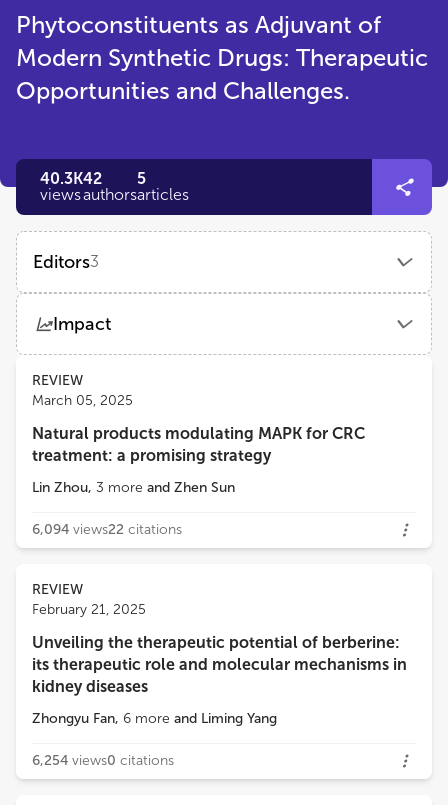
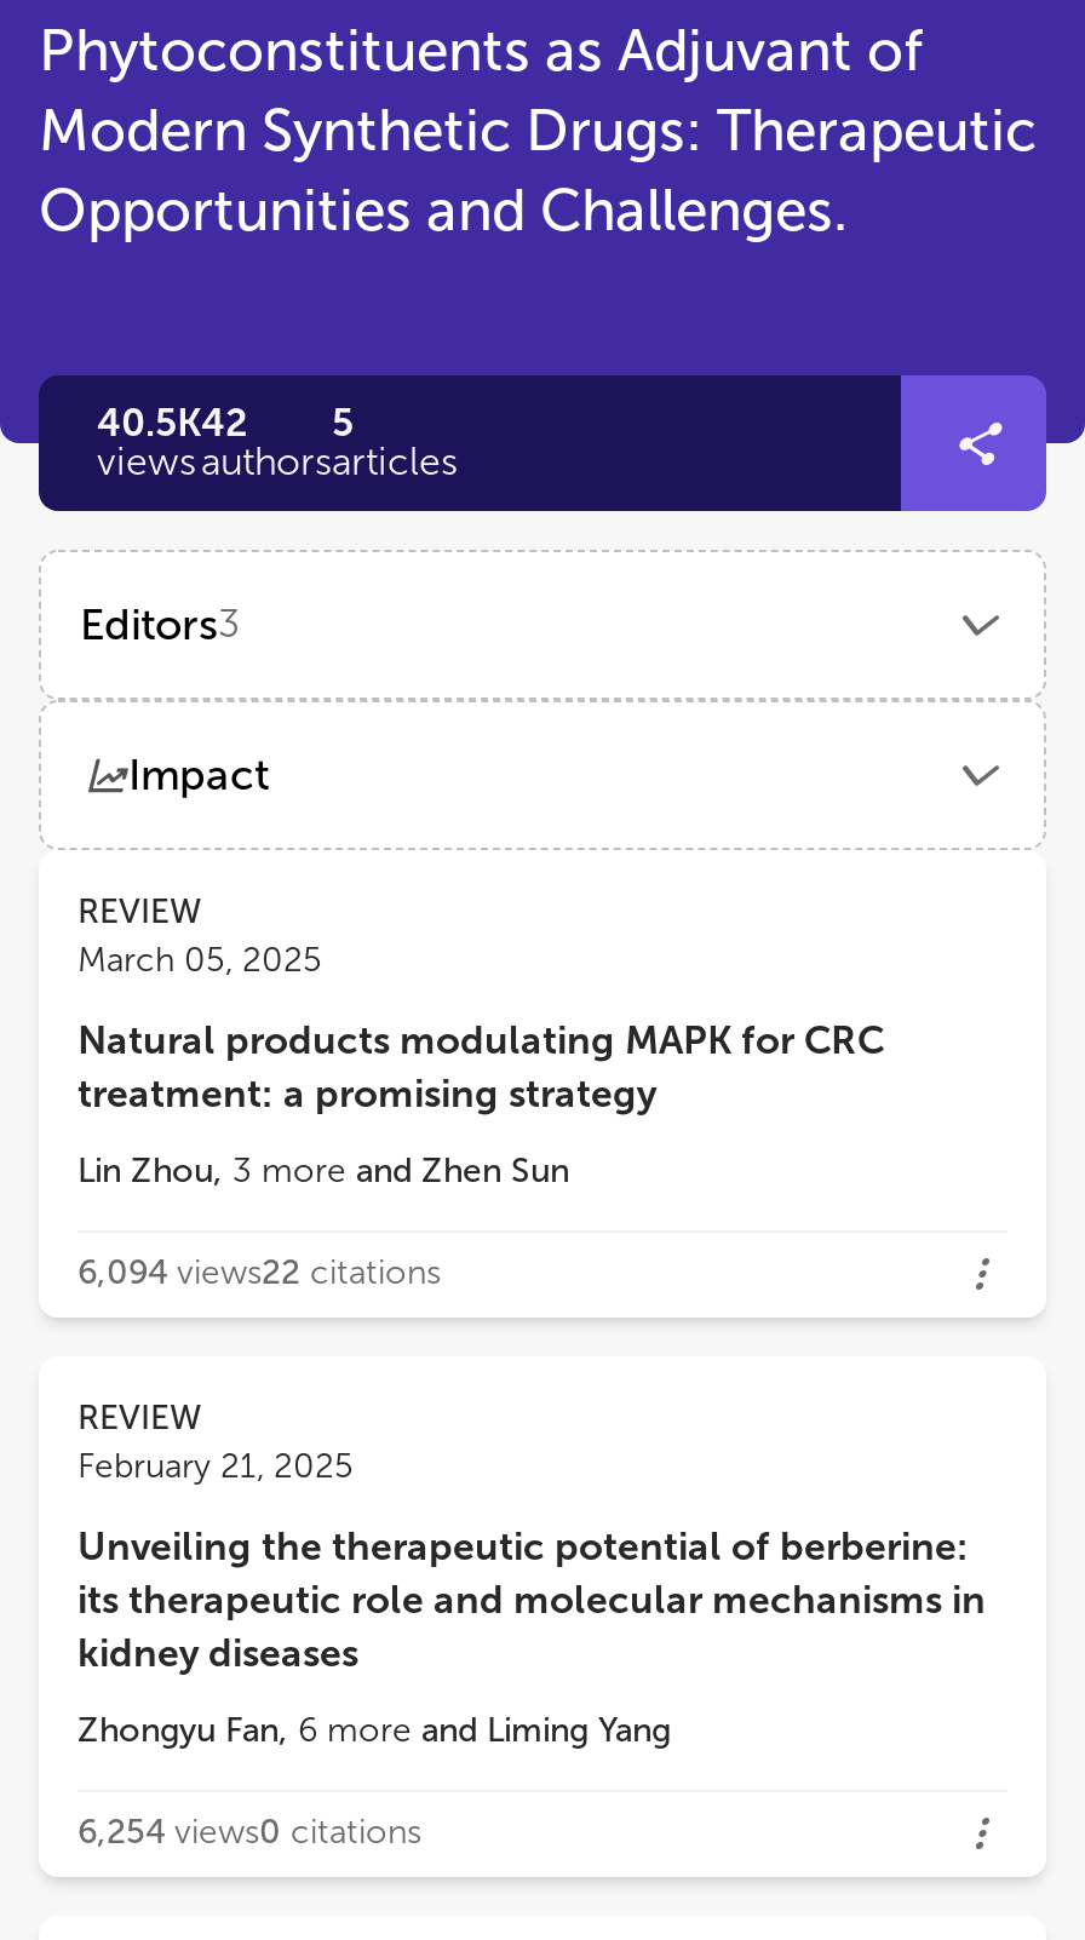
- 40.3K 42 5
+ 40.5K 42 5
